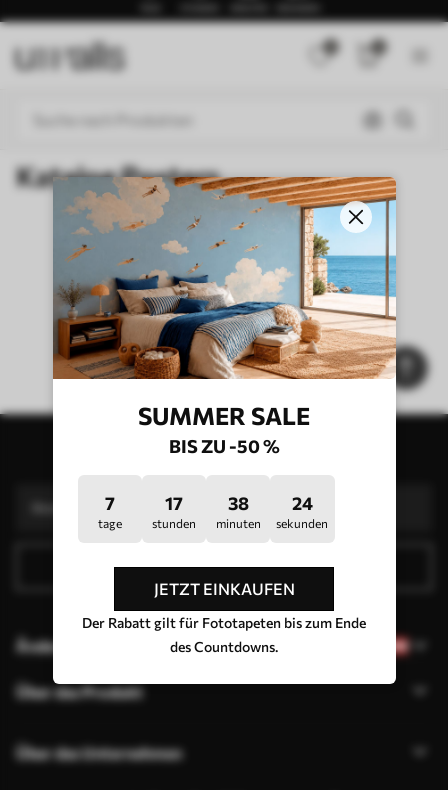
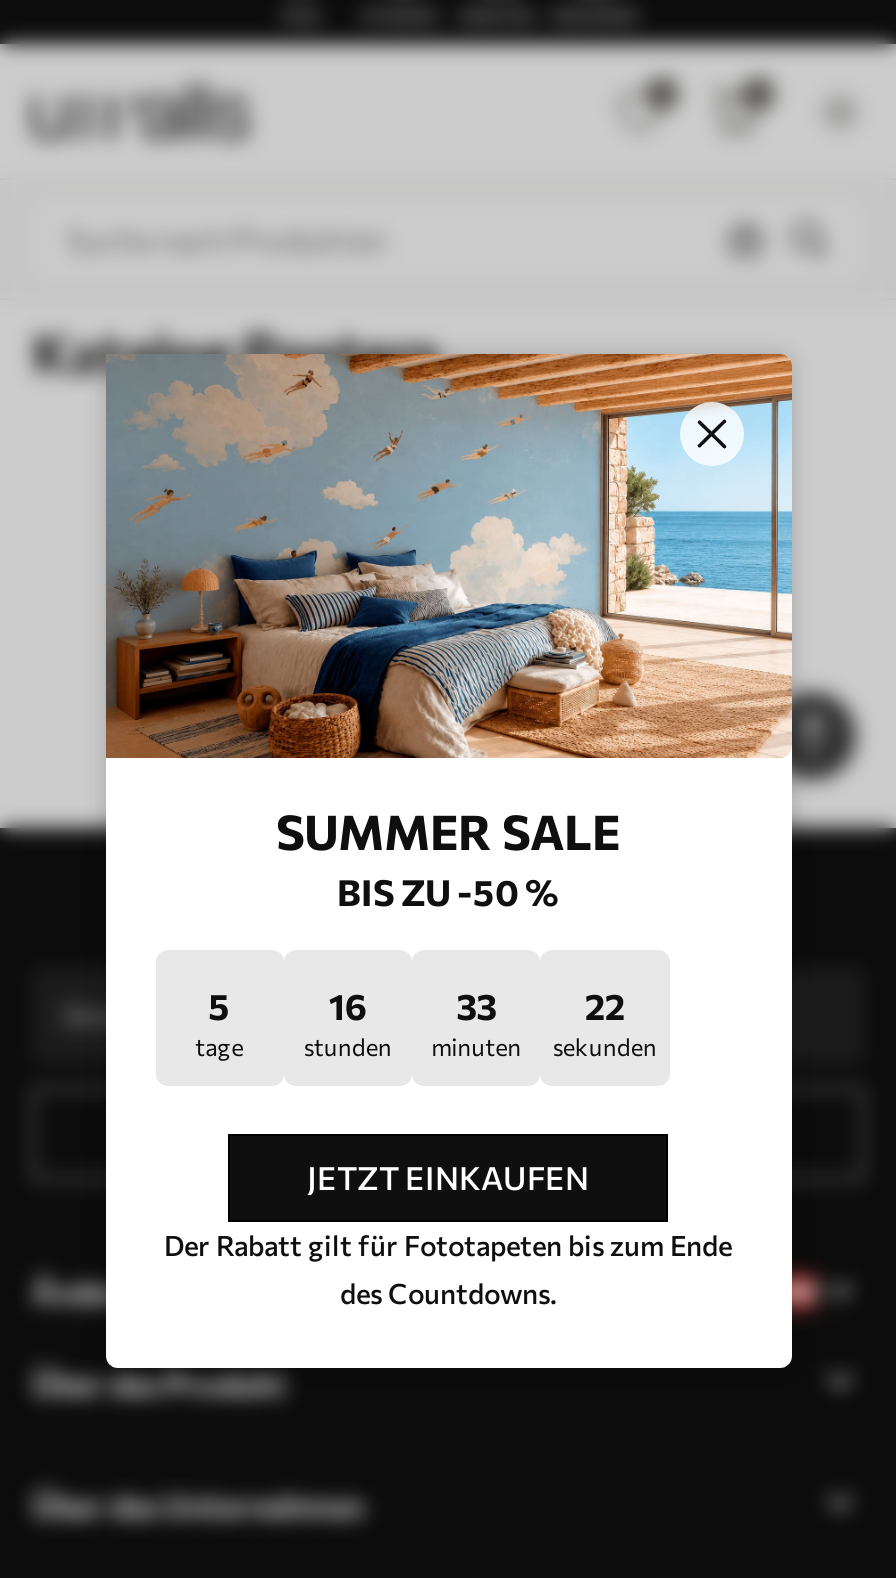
- 7
+ 5

- 17
+ 16

- 38
+ 33

- 24
+ 22
